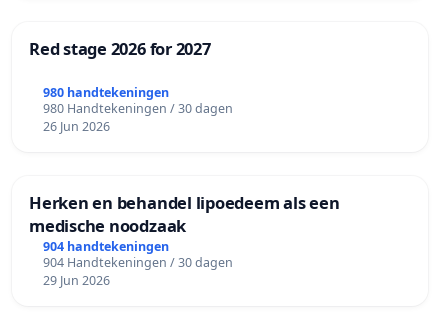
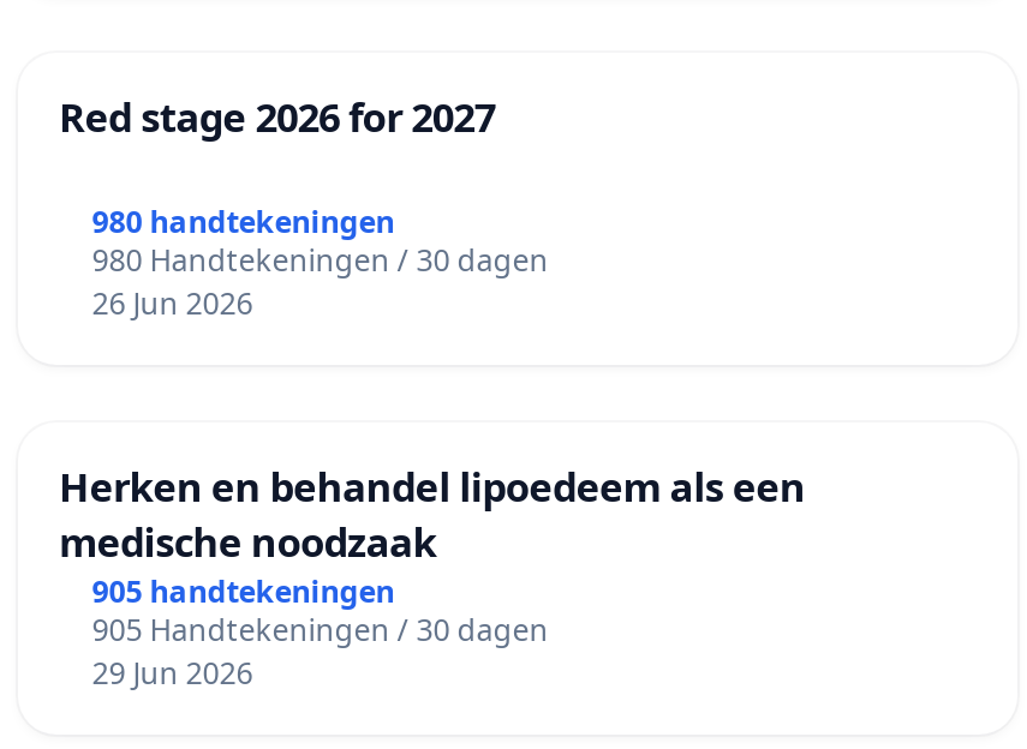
- 904 handtekeningen
+ 905 handtekeningen

- 904 Handtekeningen / 30 dagen
+ 905 Handtekeningen / 30 dagen
